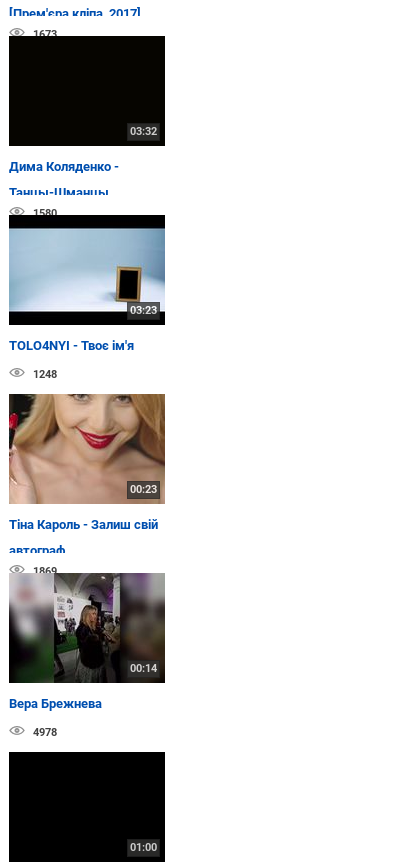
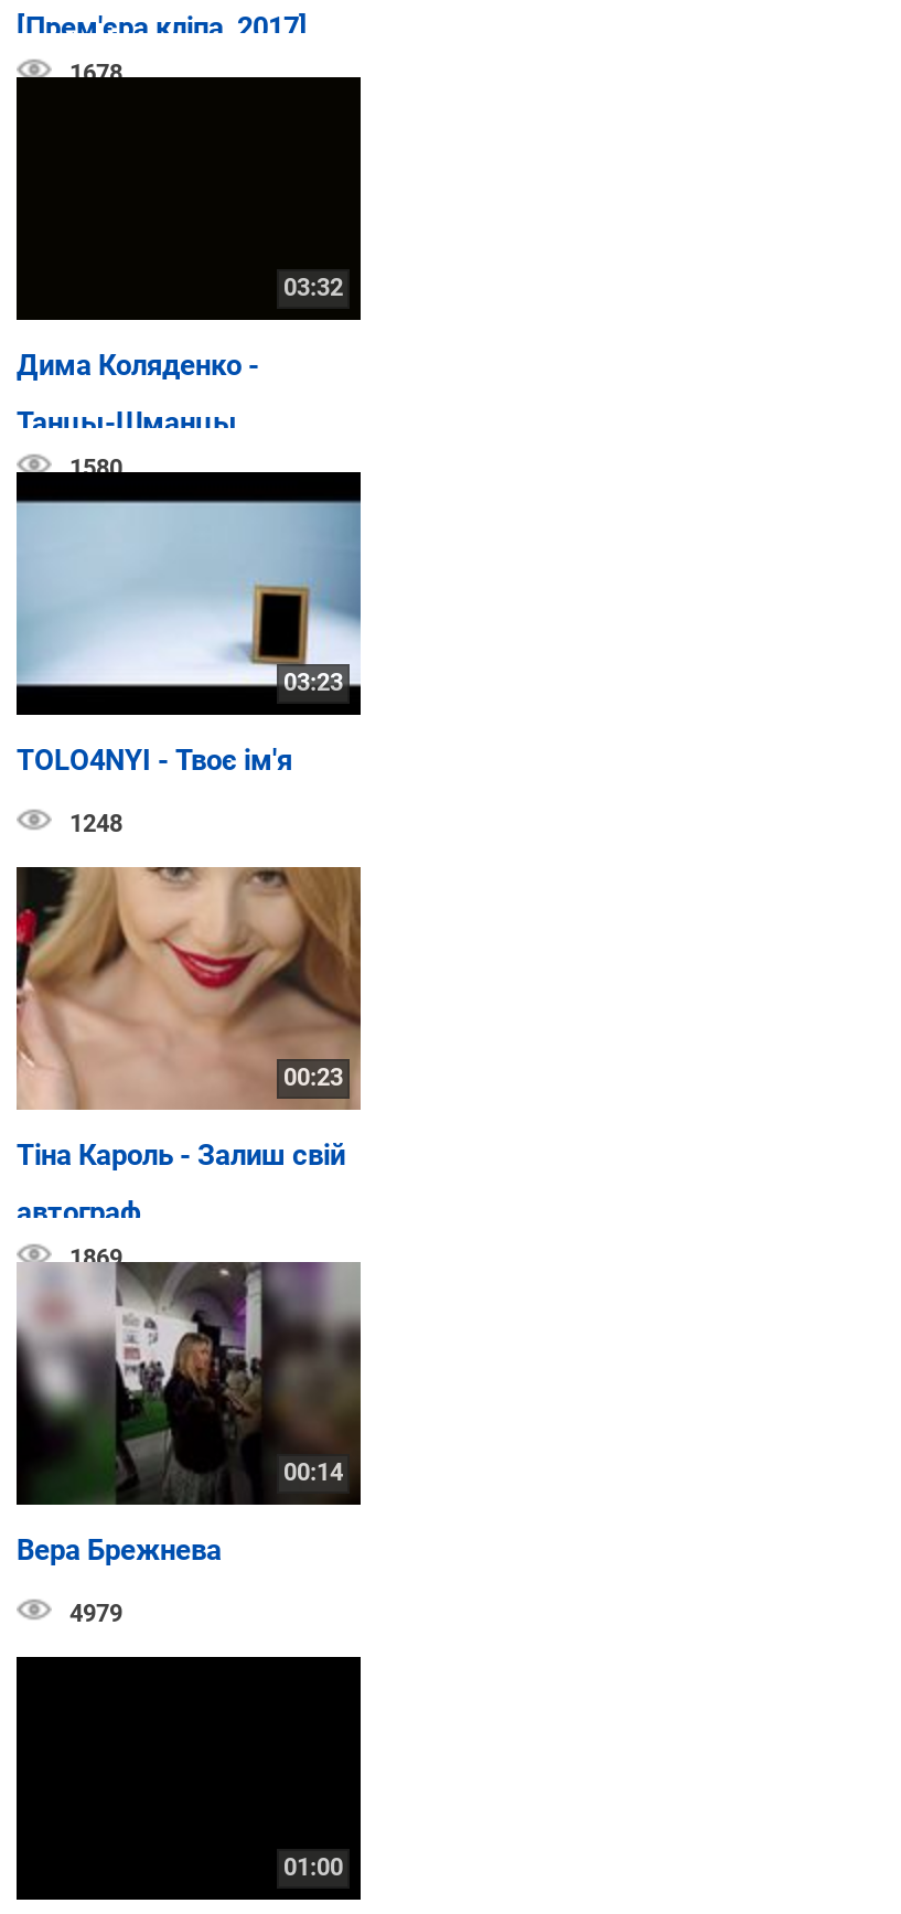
- 1673
+ 1678

- 4978
+ 4979
